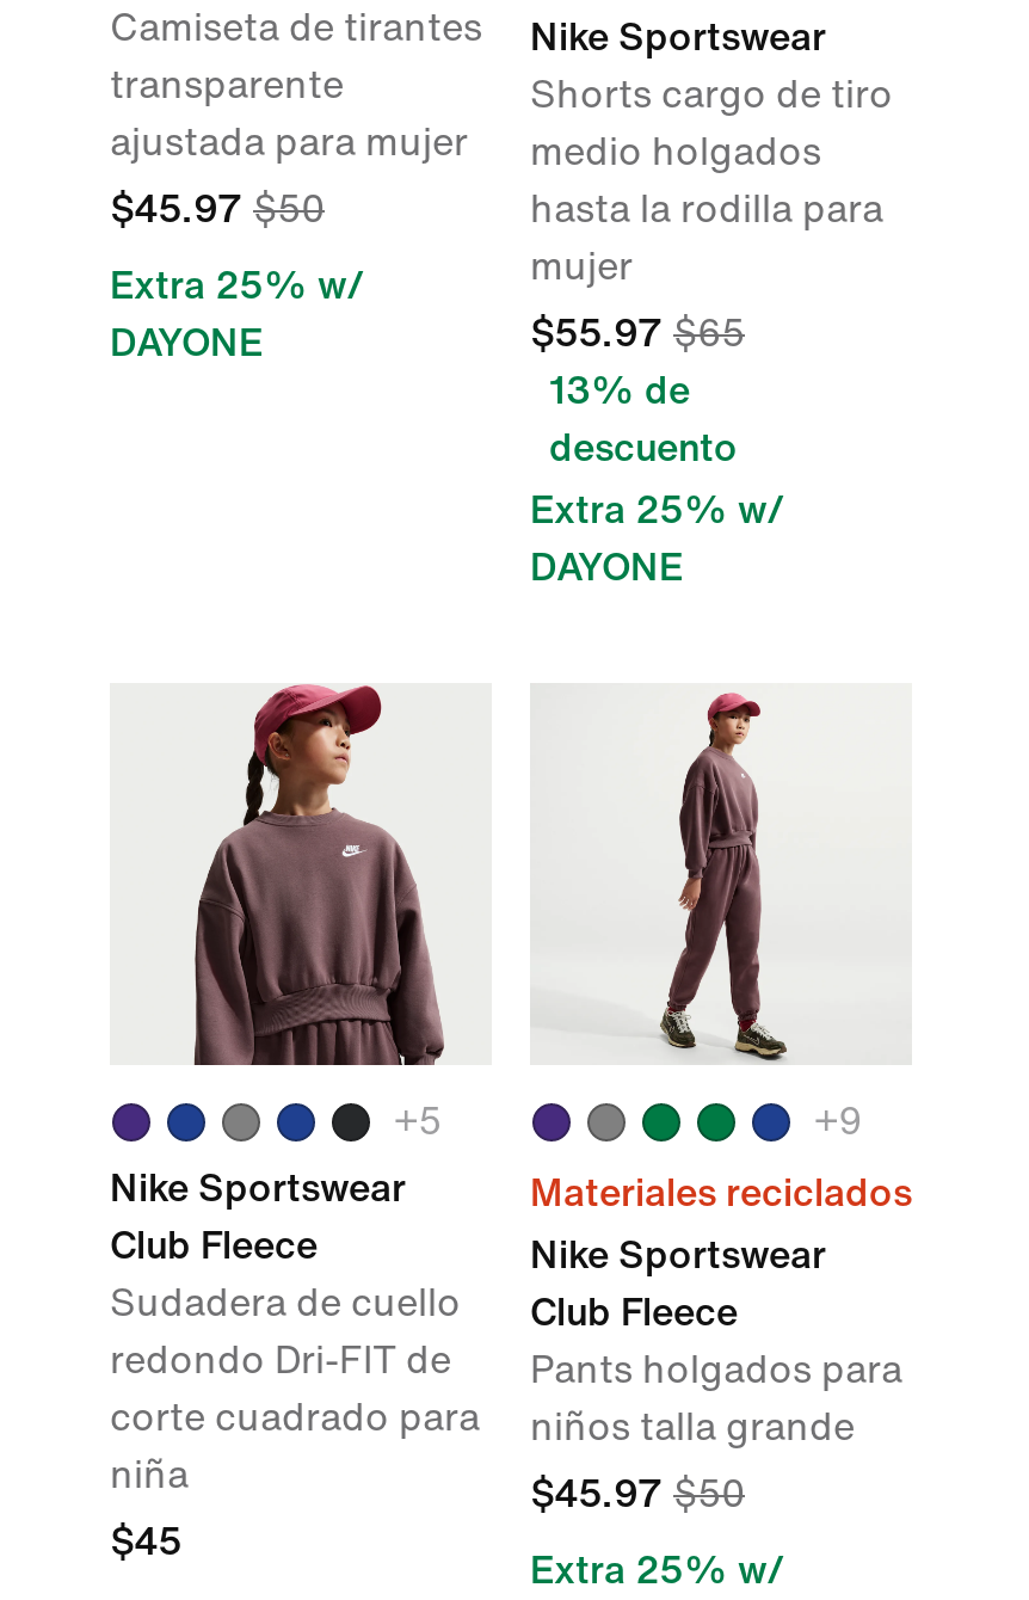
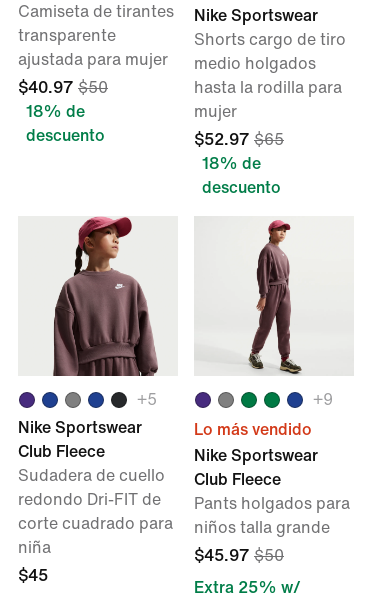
- $45.97 $50
- Extra 25% w/
- DAYONE
+ $40.97 $50
+ 18% de
+ descuento

- $55.97 $65
+ $52.97 $65

- 13% de
+ 18% de

- Extra 25% w/
- DAYONE

- Materiales reciclados
+ Lo más vendido
